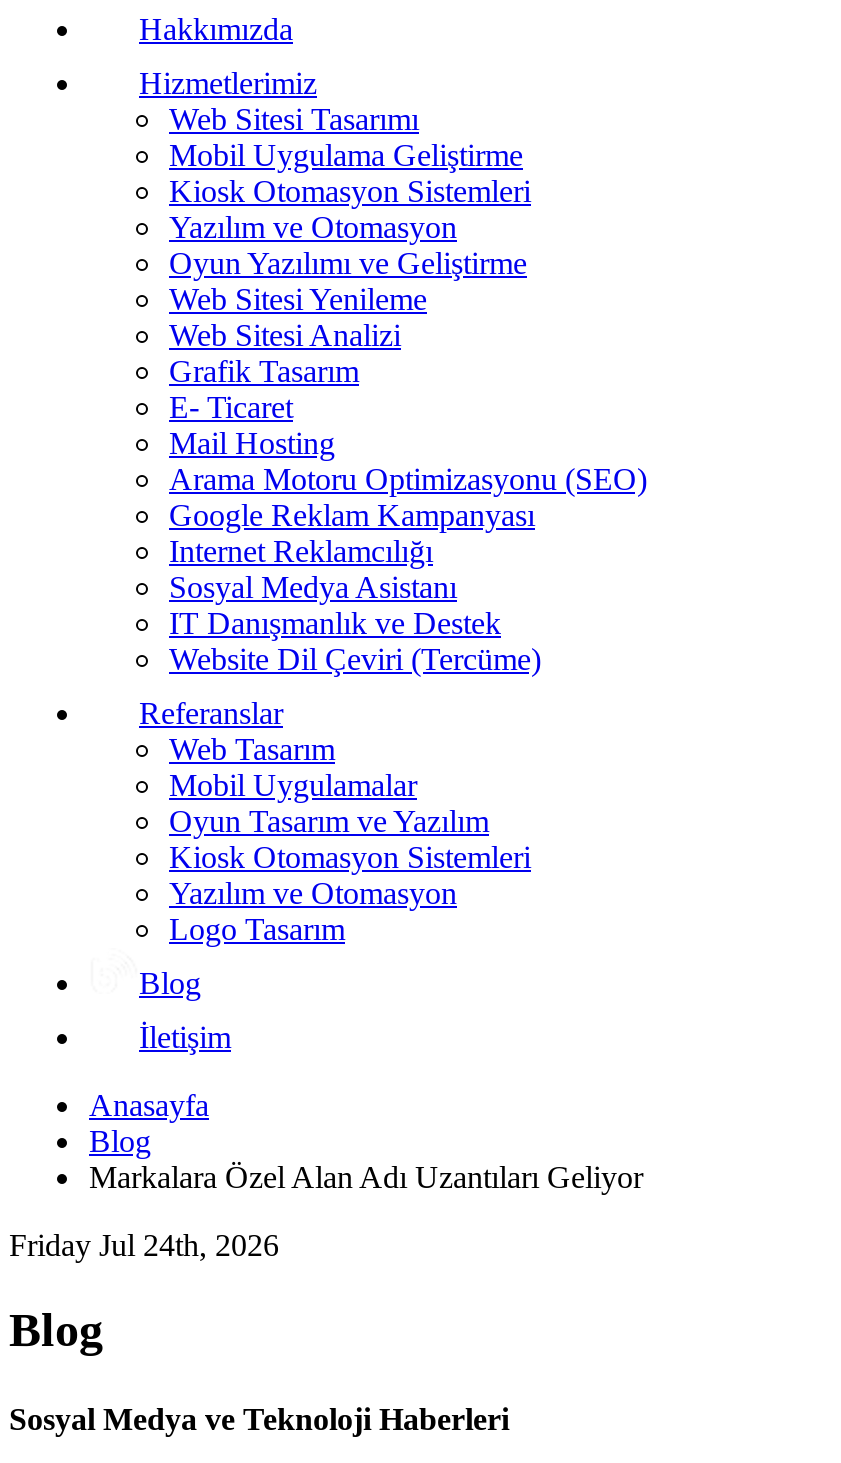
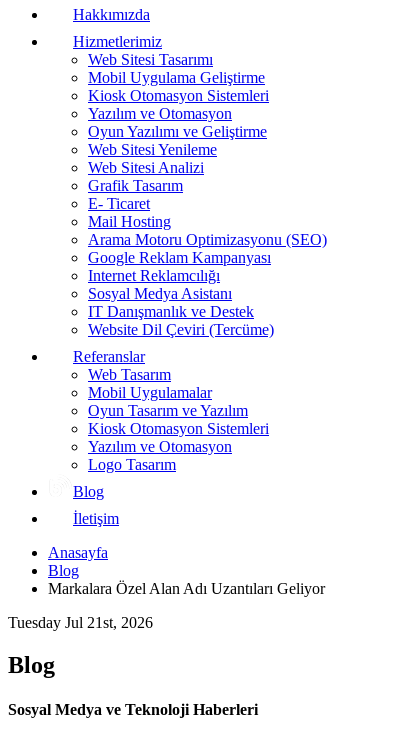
- Friday Jul 24th, 2026
+ Tuesday Jul 21st, 2026
